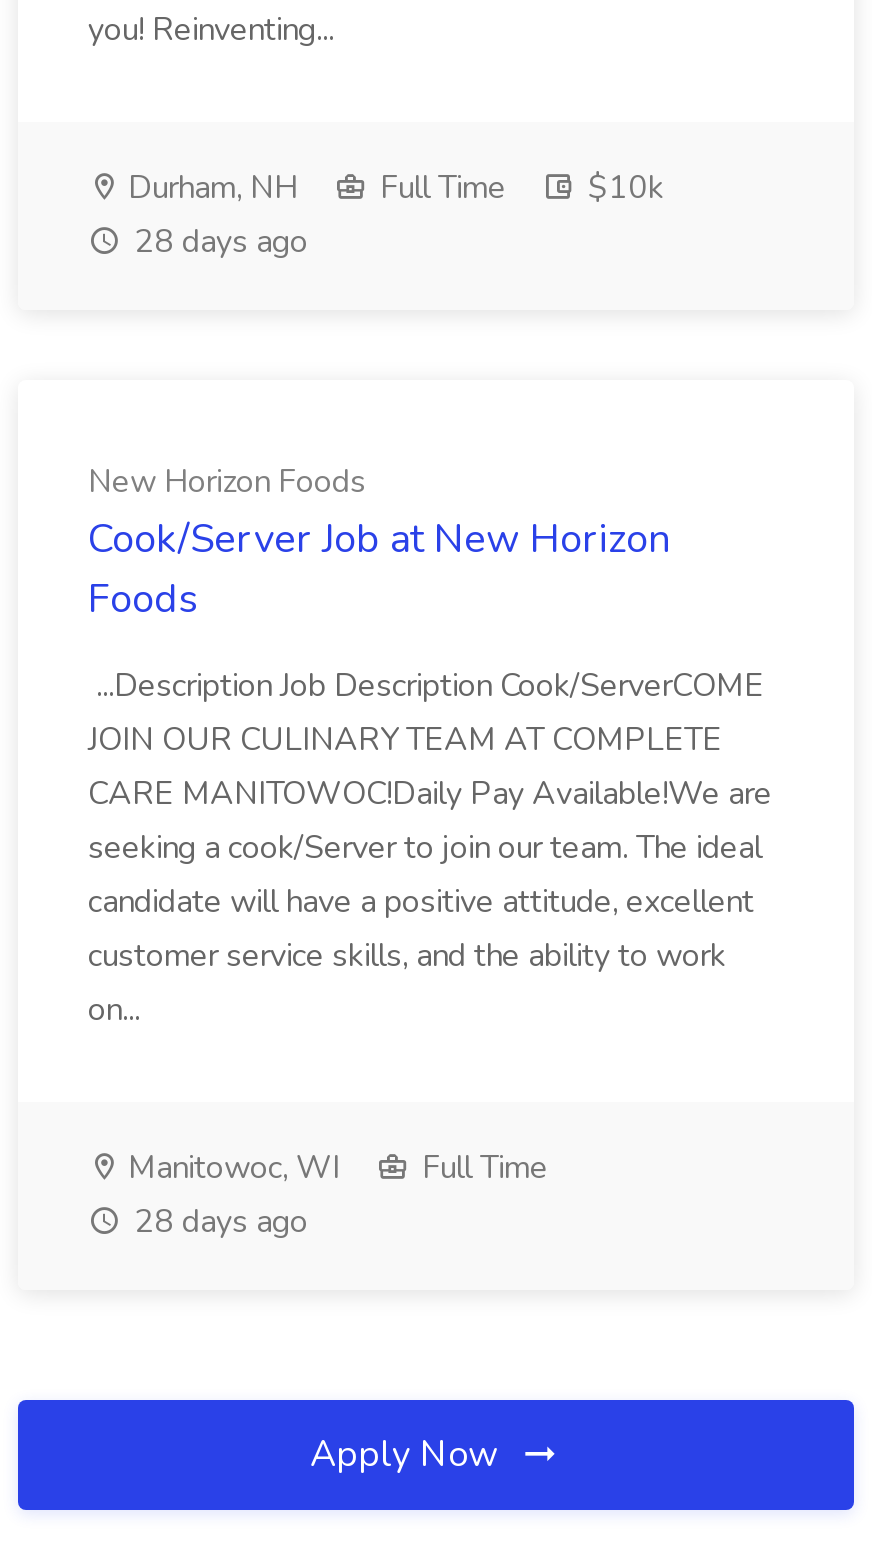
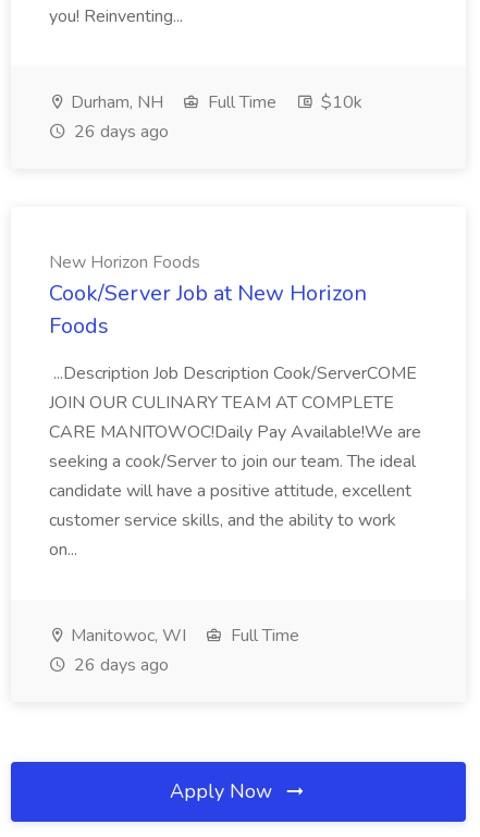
- 28 days ago
+ 26 days ago

- 28 days ago
+ 26 days ago
